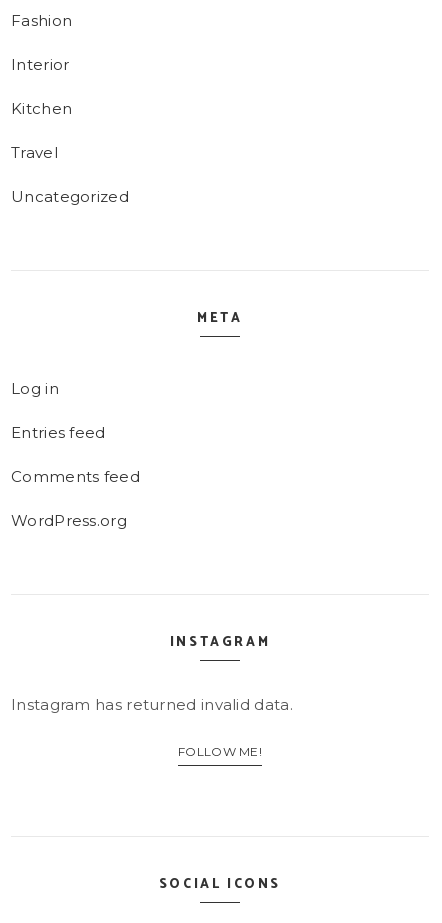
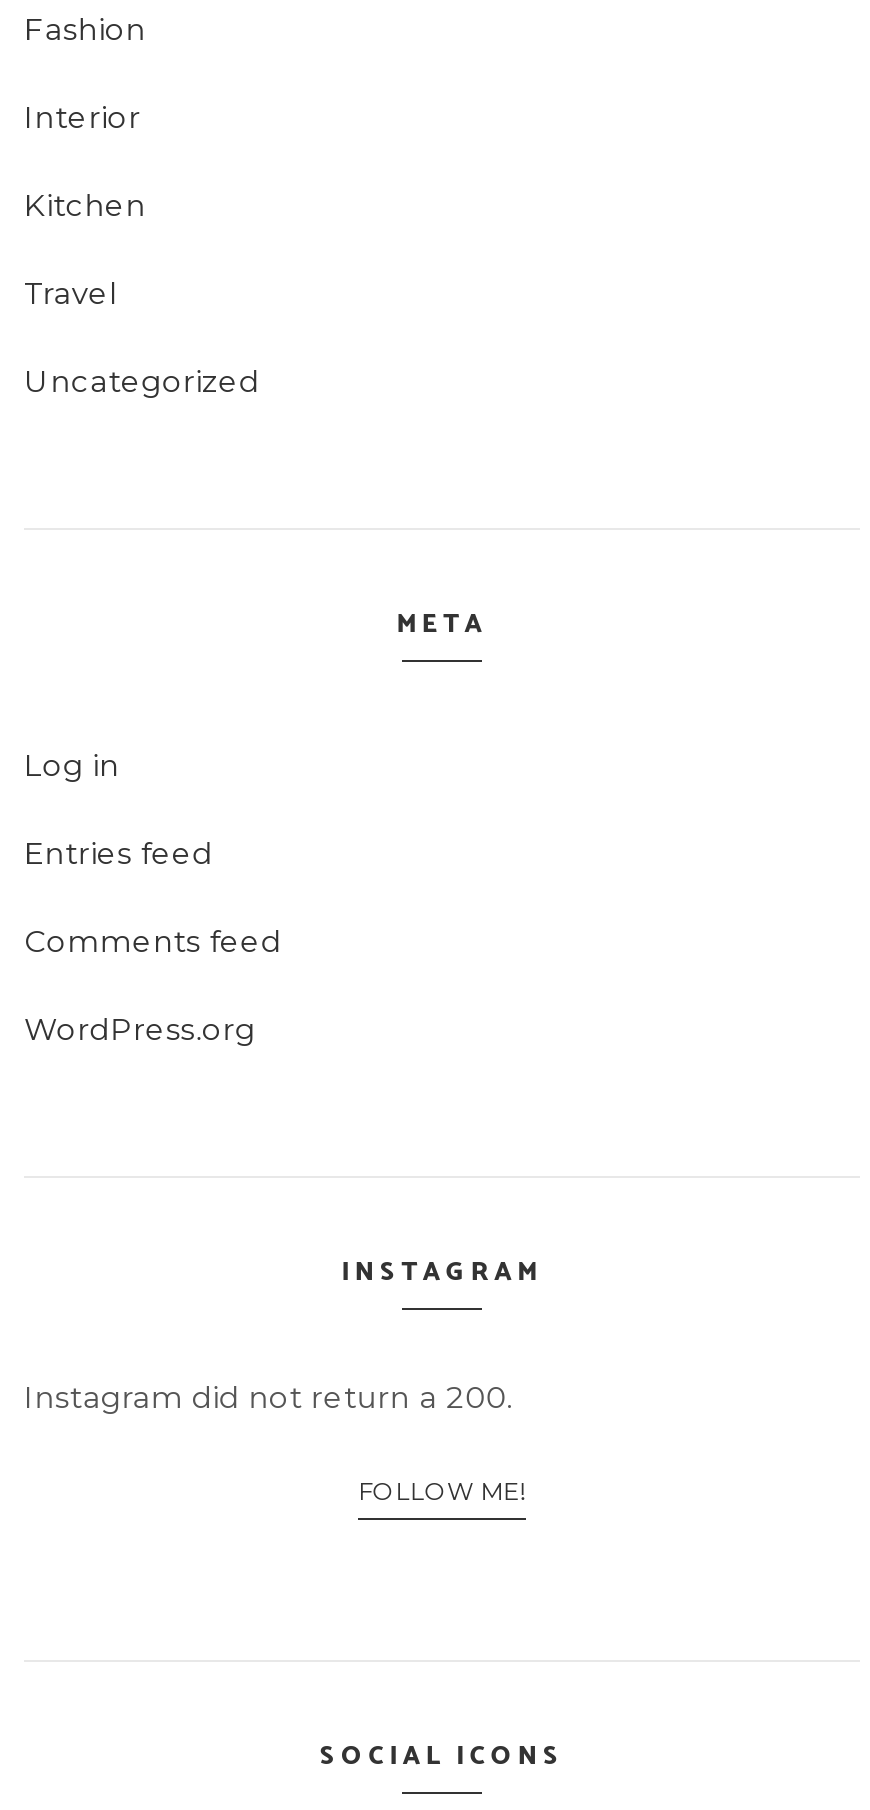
- Instagram has returned invalid data.
+ Instagram did not return a 200.
